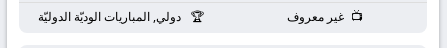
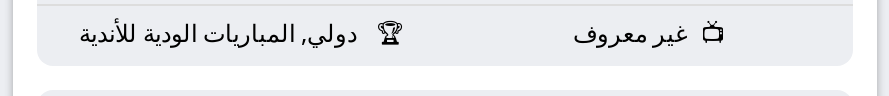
- دولي, المباريات الوديّة الدوليّة
+ دولي, المباريات الودية للأندية
